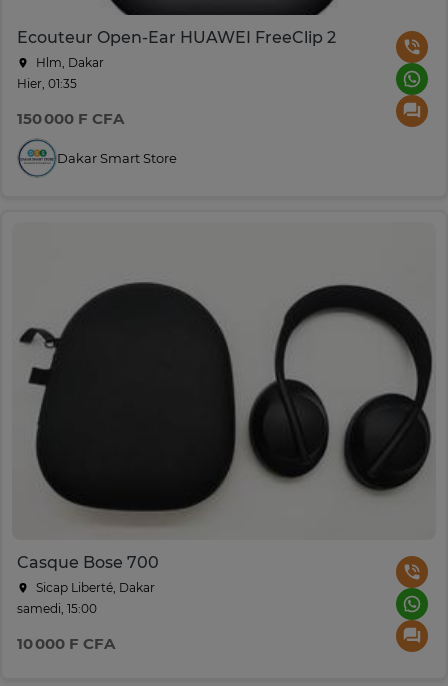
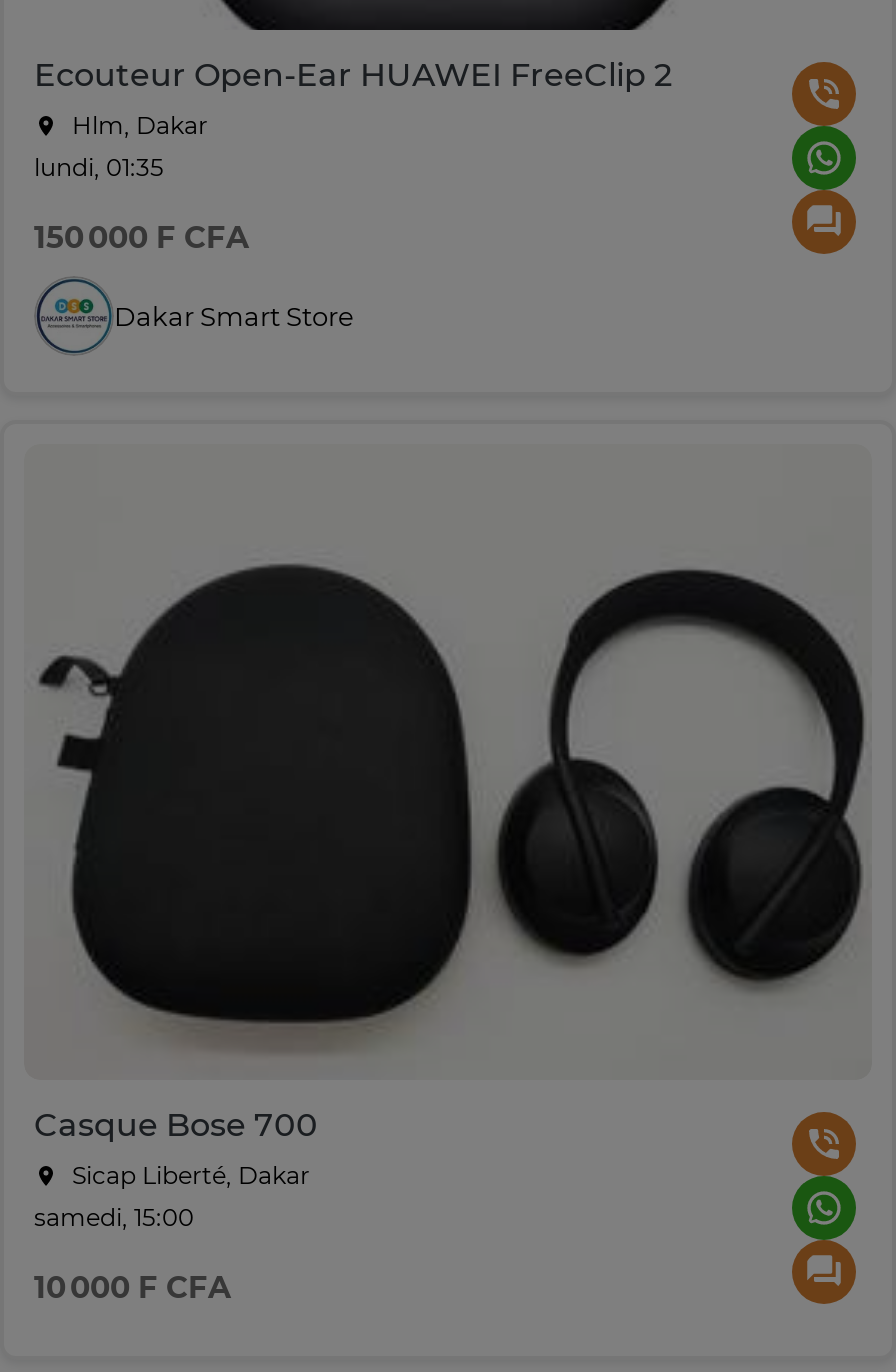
- Hier, 01:35
+ lundi, 01:35
